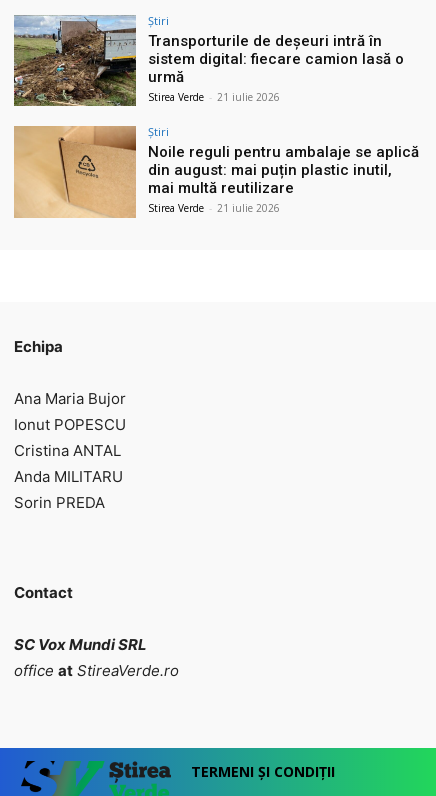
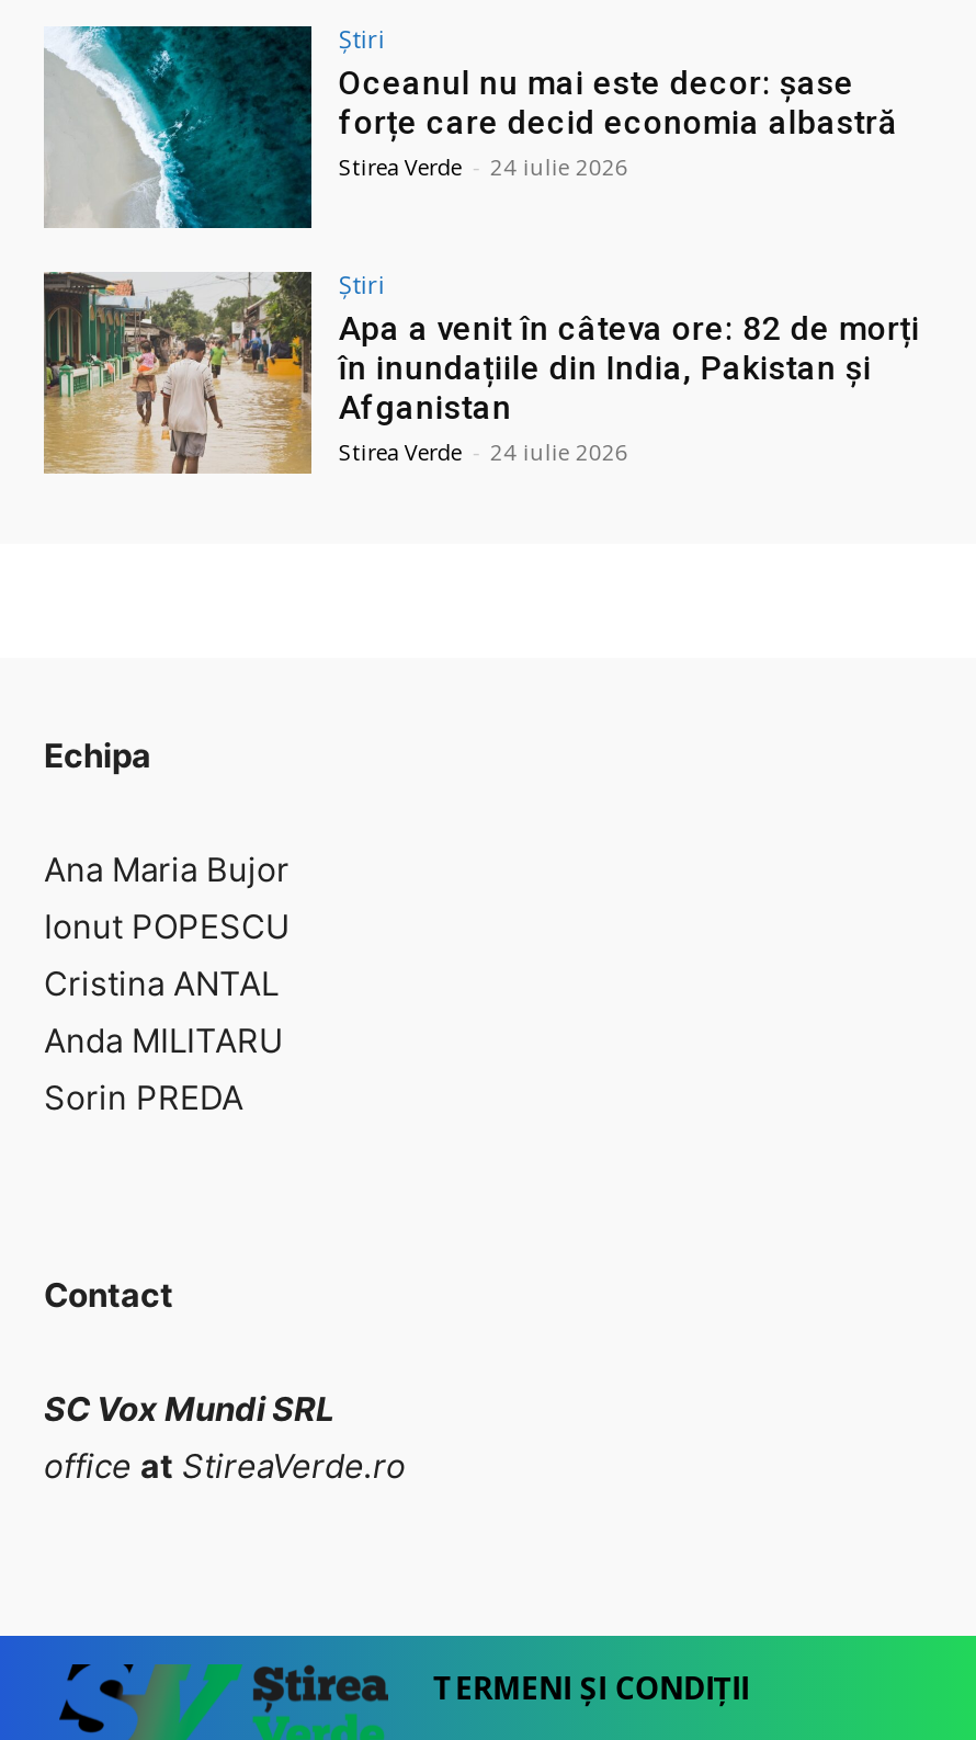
- [image]
- Transporturile de deșeuri intră în
- sistem digital: fiecare camion lasă o
- urmă
- Stirea Verde - 21 iulie 2026
+ [image]
+ Oceanul nu mai este decor: șase
+ forțe care decid economia albastră
+ Stirea Verde - 24 iulie 2026

- [image]
- Noile reguli pentru ambalaje se aplică
- din august: mai puțin plastic inutil,
- mai multă reutilizare
- Stirea Verde - 21 iulie 2026
+ [image]
+ Apa a venit în câteva ore: 82 de morți
+ în inundațiile din India, Pakistan și
+ Afganistan
+ Stirea Verde - 24 iulie 2026
